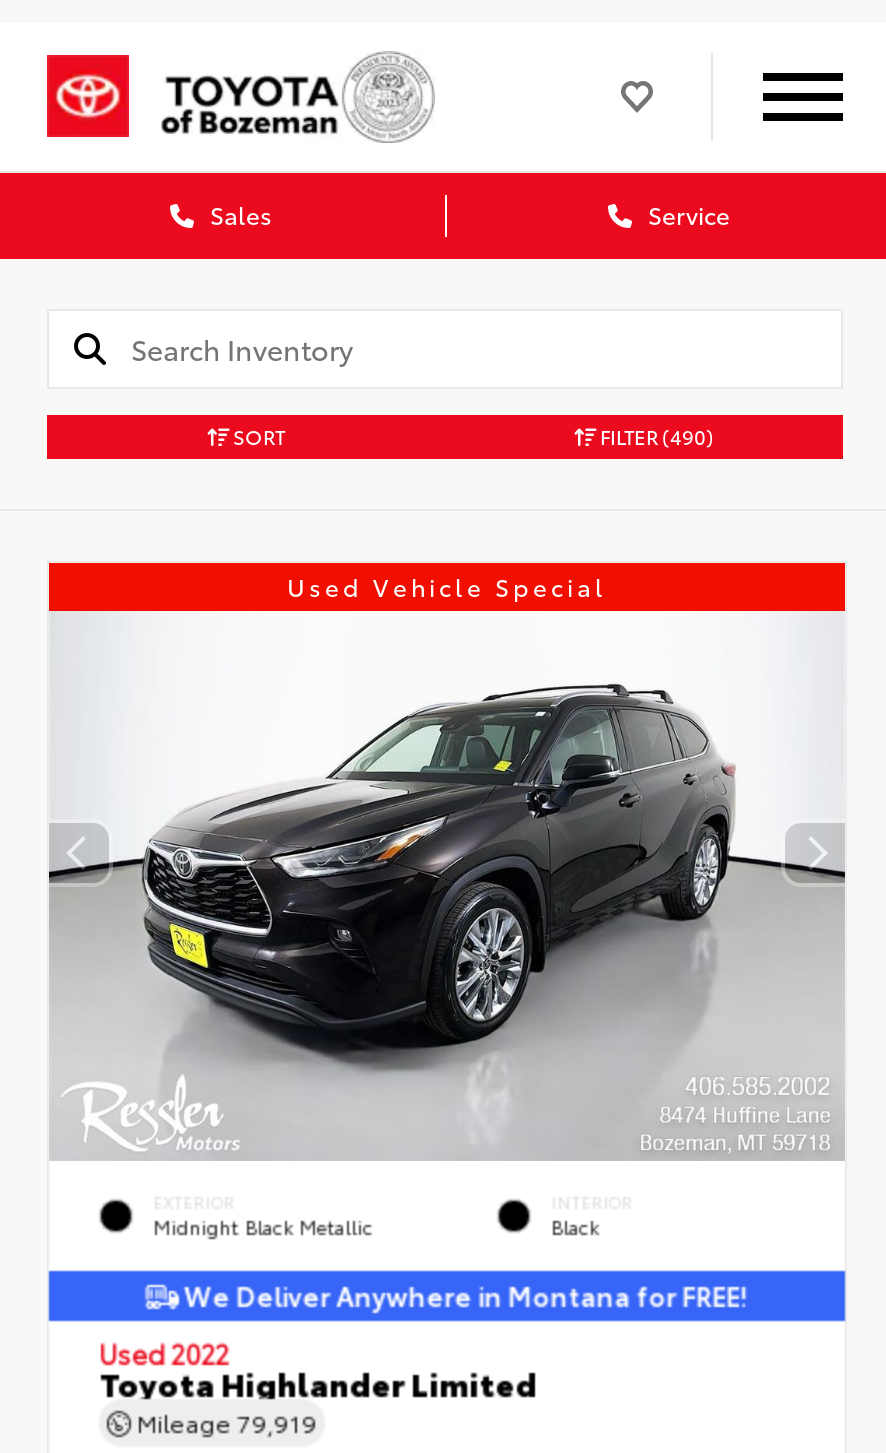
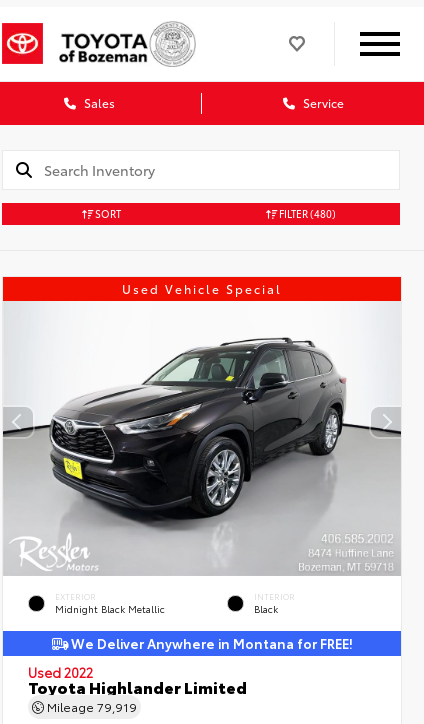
- FILTER (490)
+ FILTER (480)
